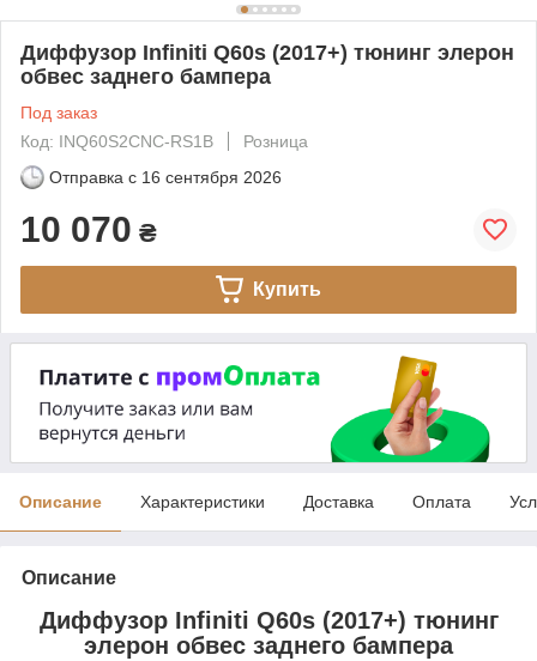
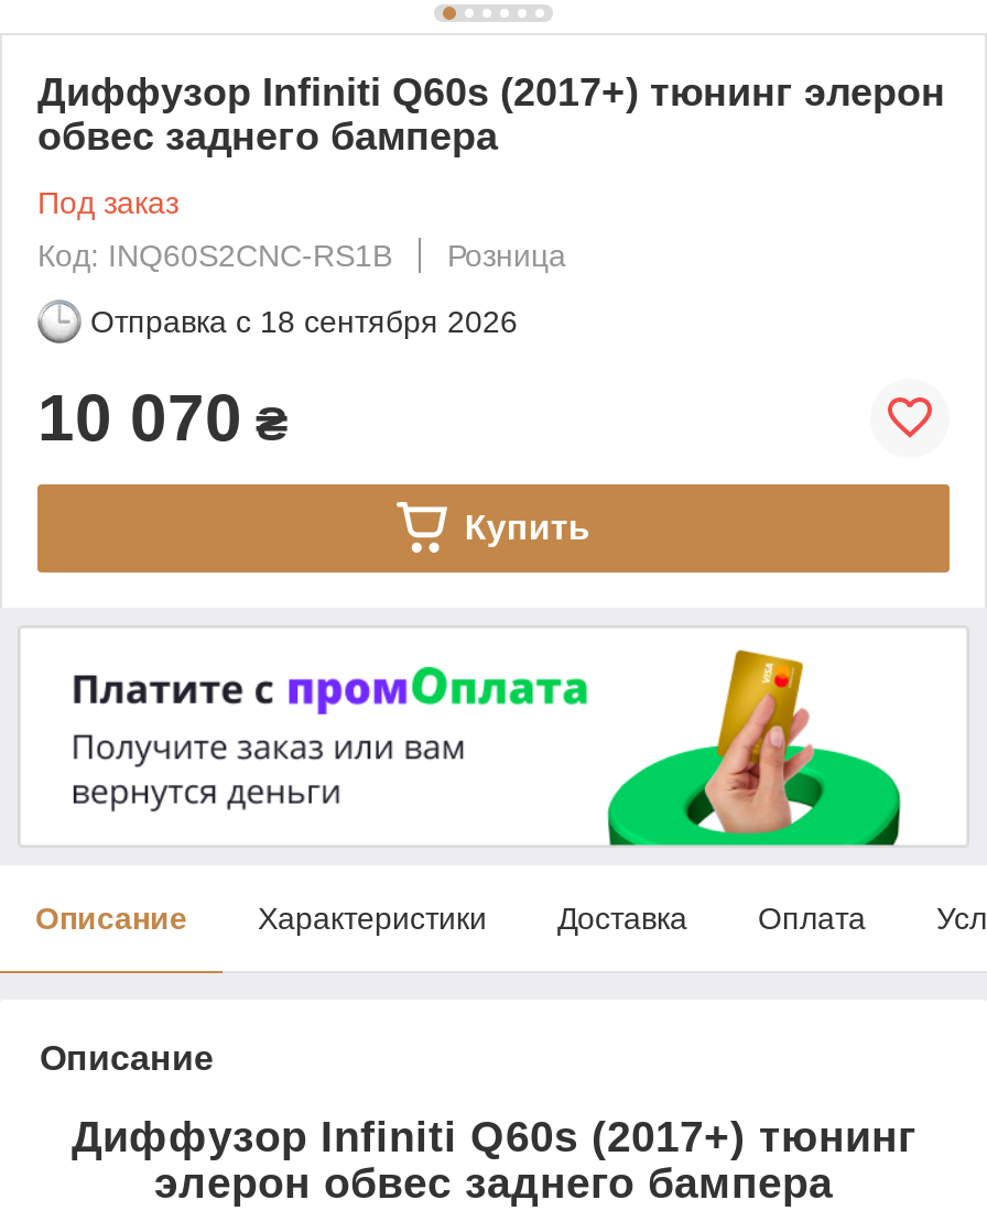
- Отправка с 16 сентября 2026
+ Отправка с 18 сентября 2026
